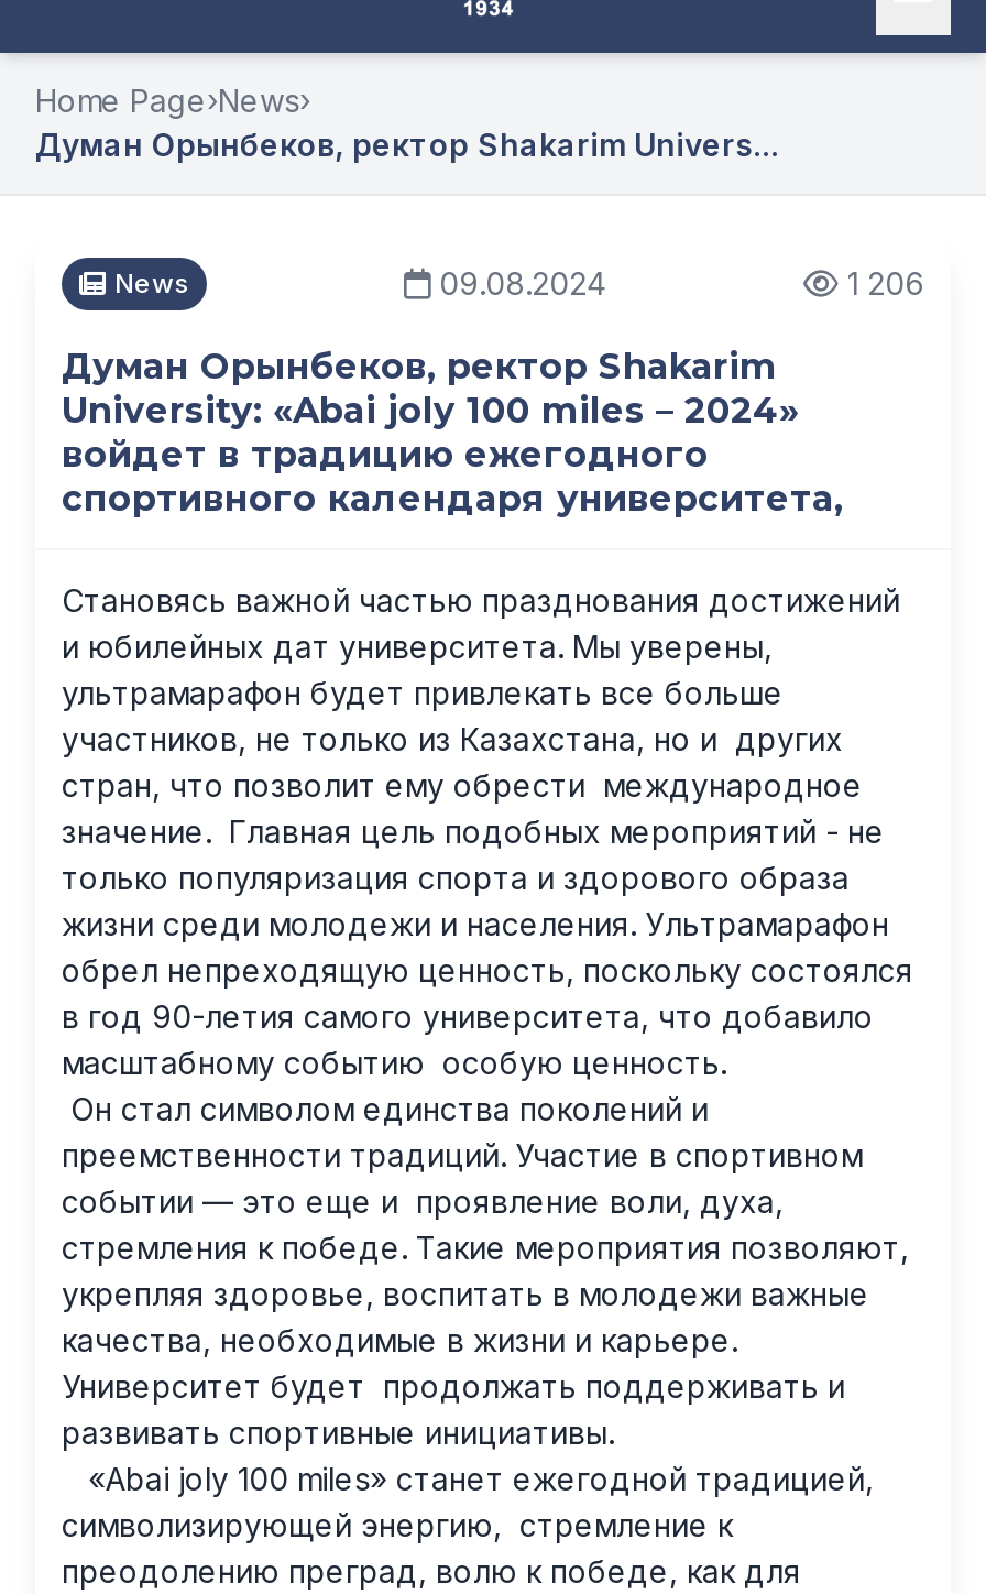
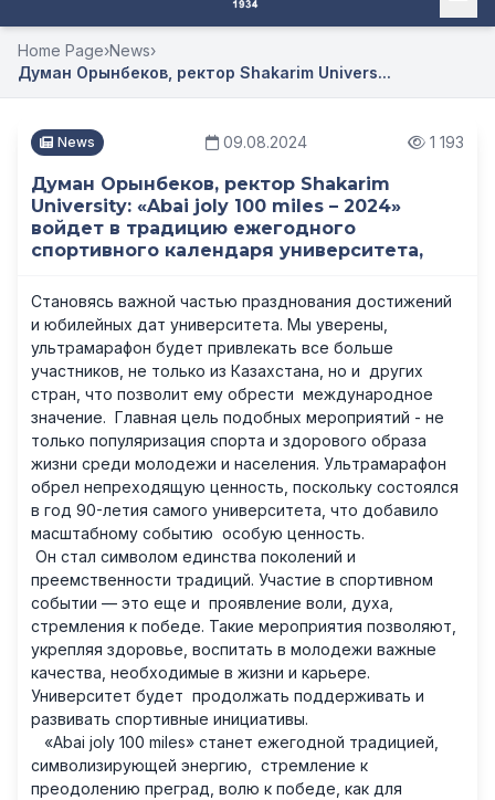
- 1 206
+ 1 193
